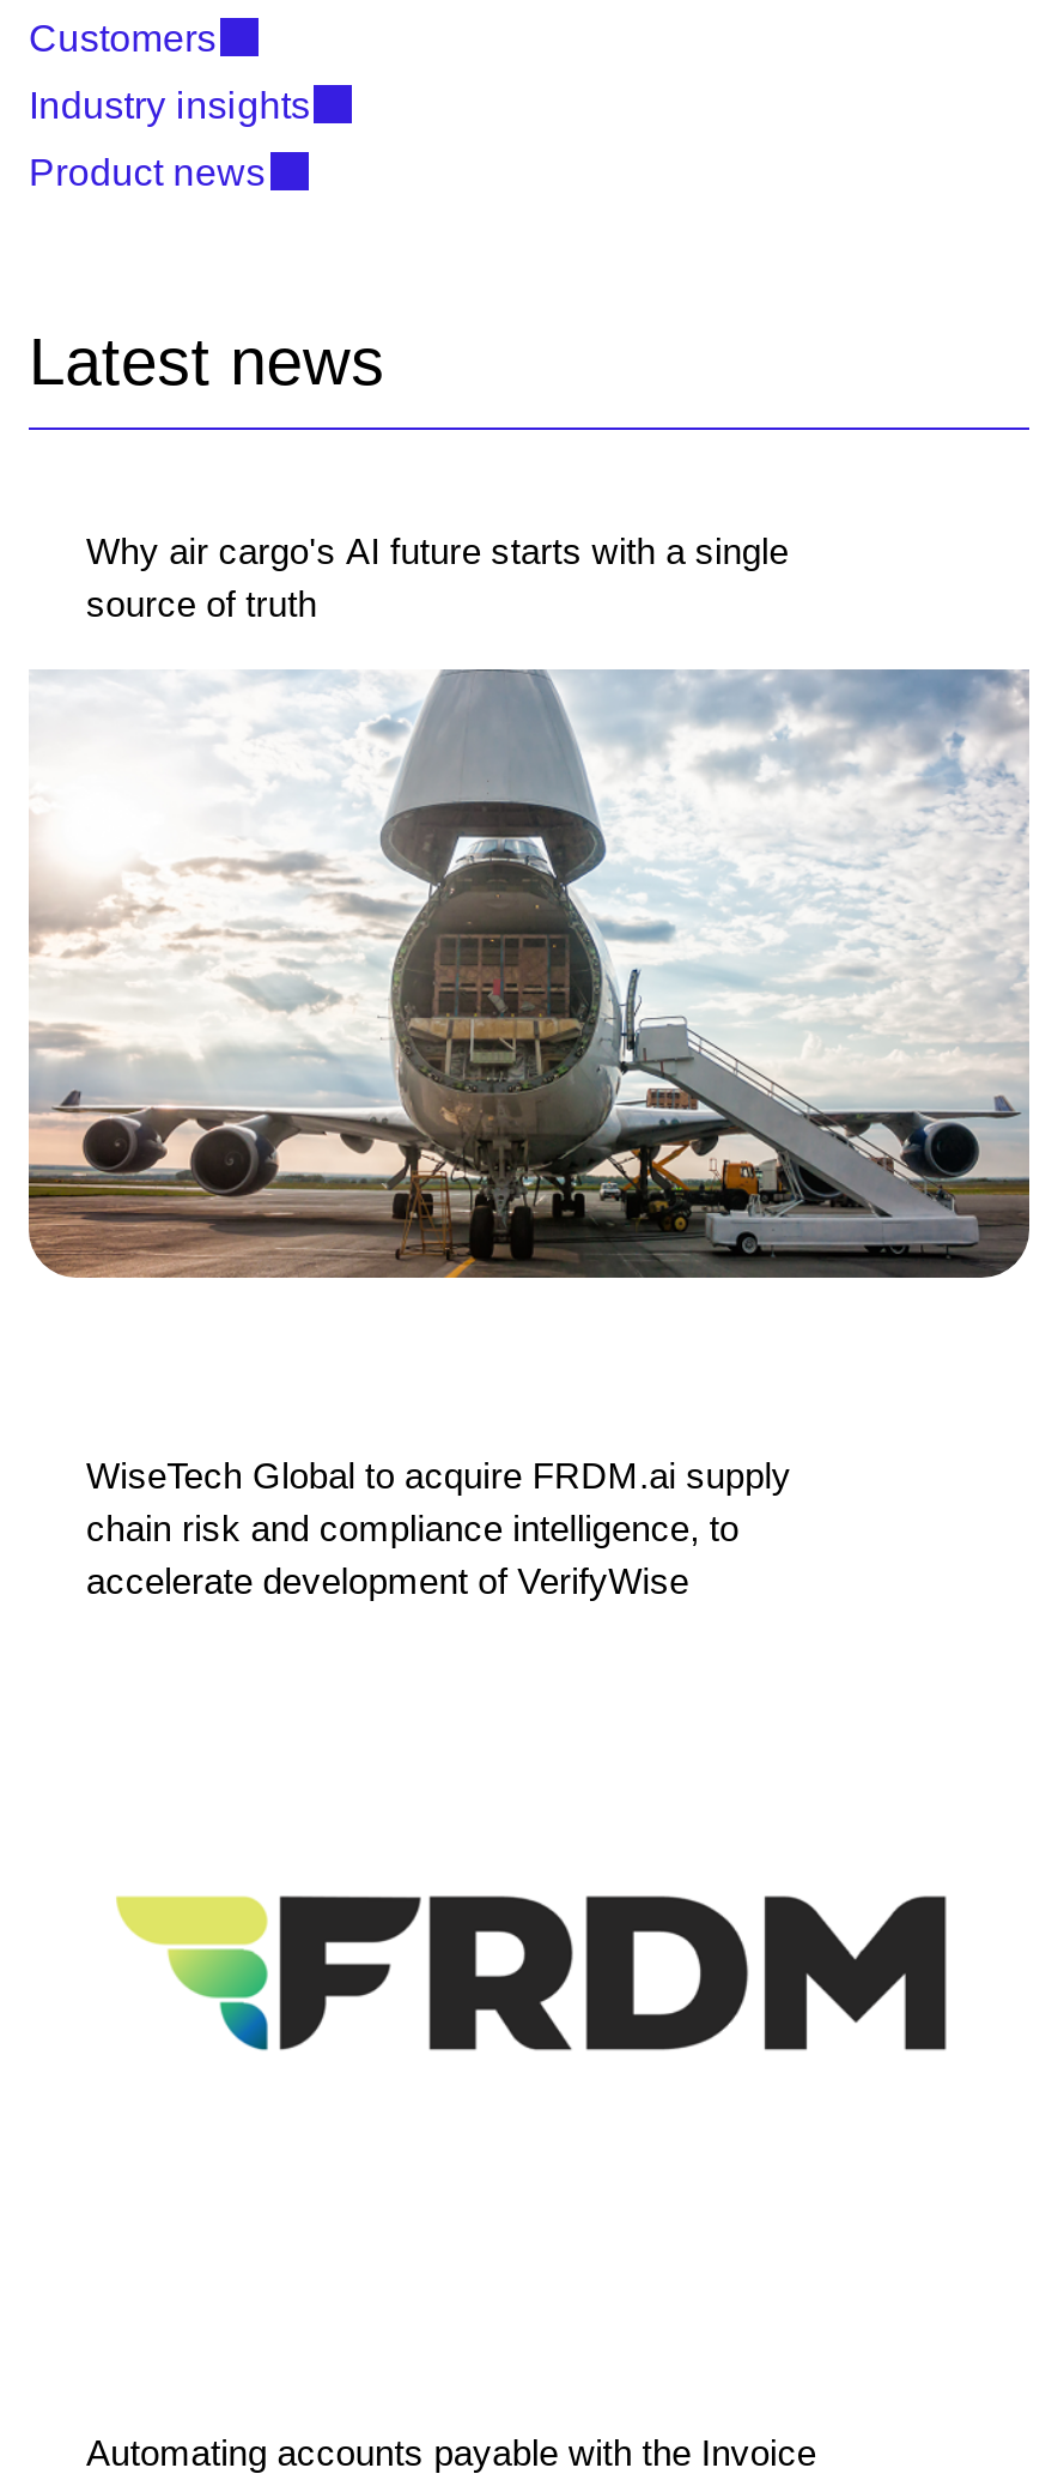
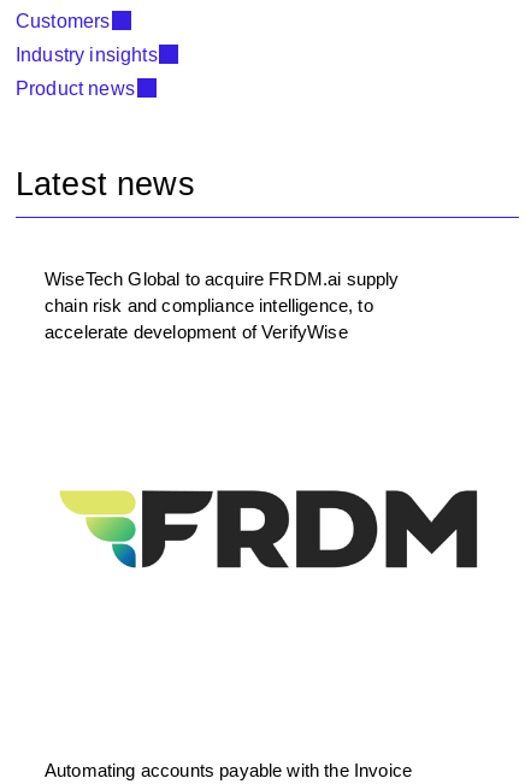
- Why air cargo's AI future starts with a single
- source of truth

- [image]
